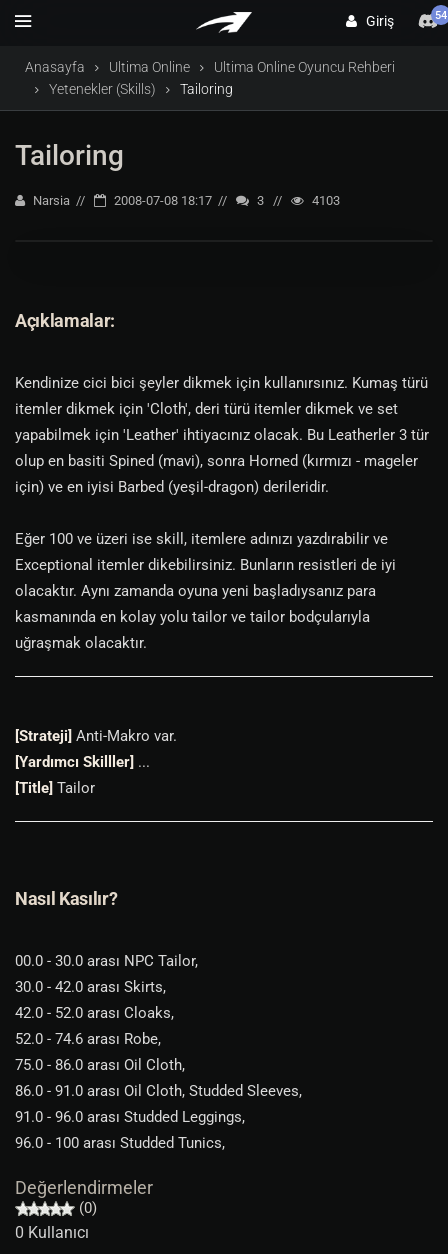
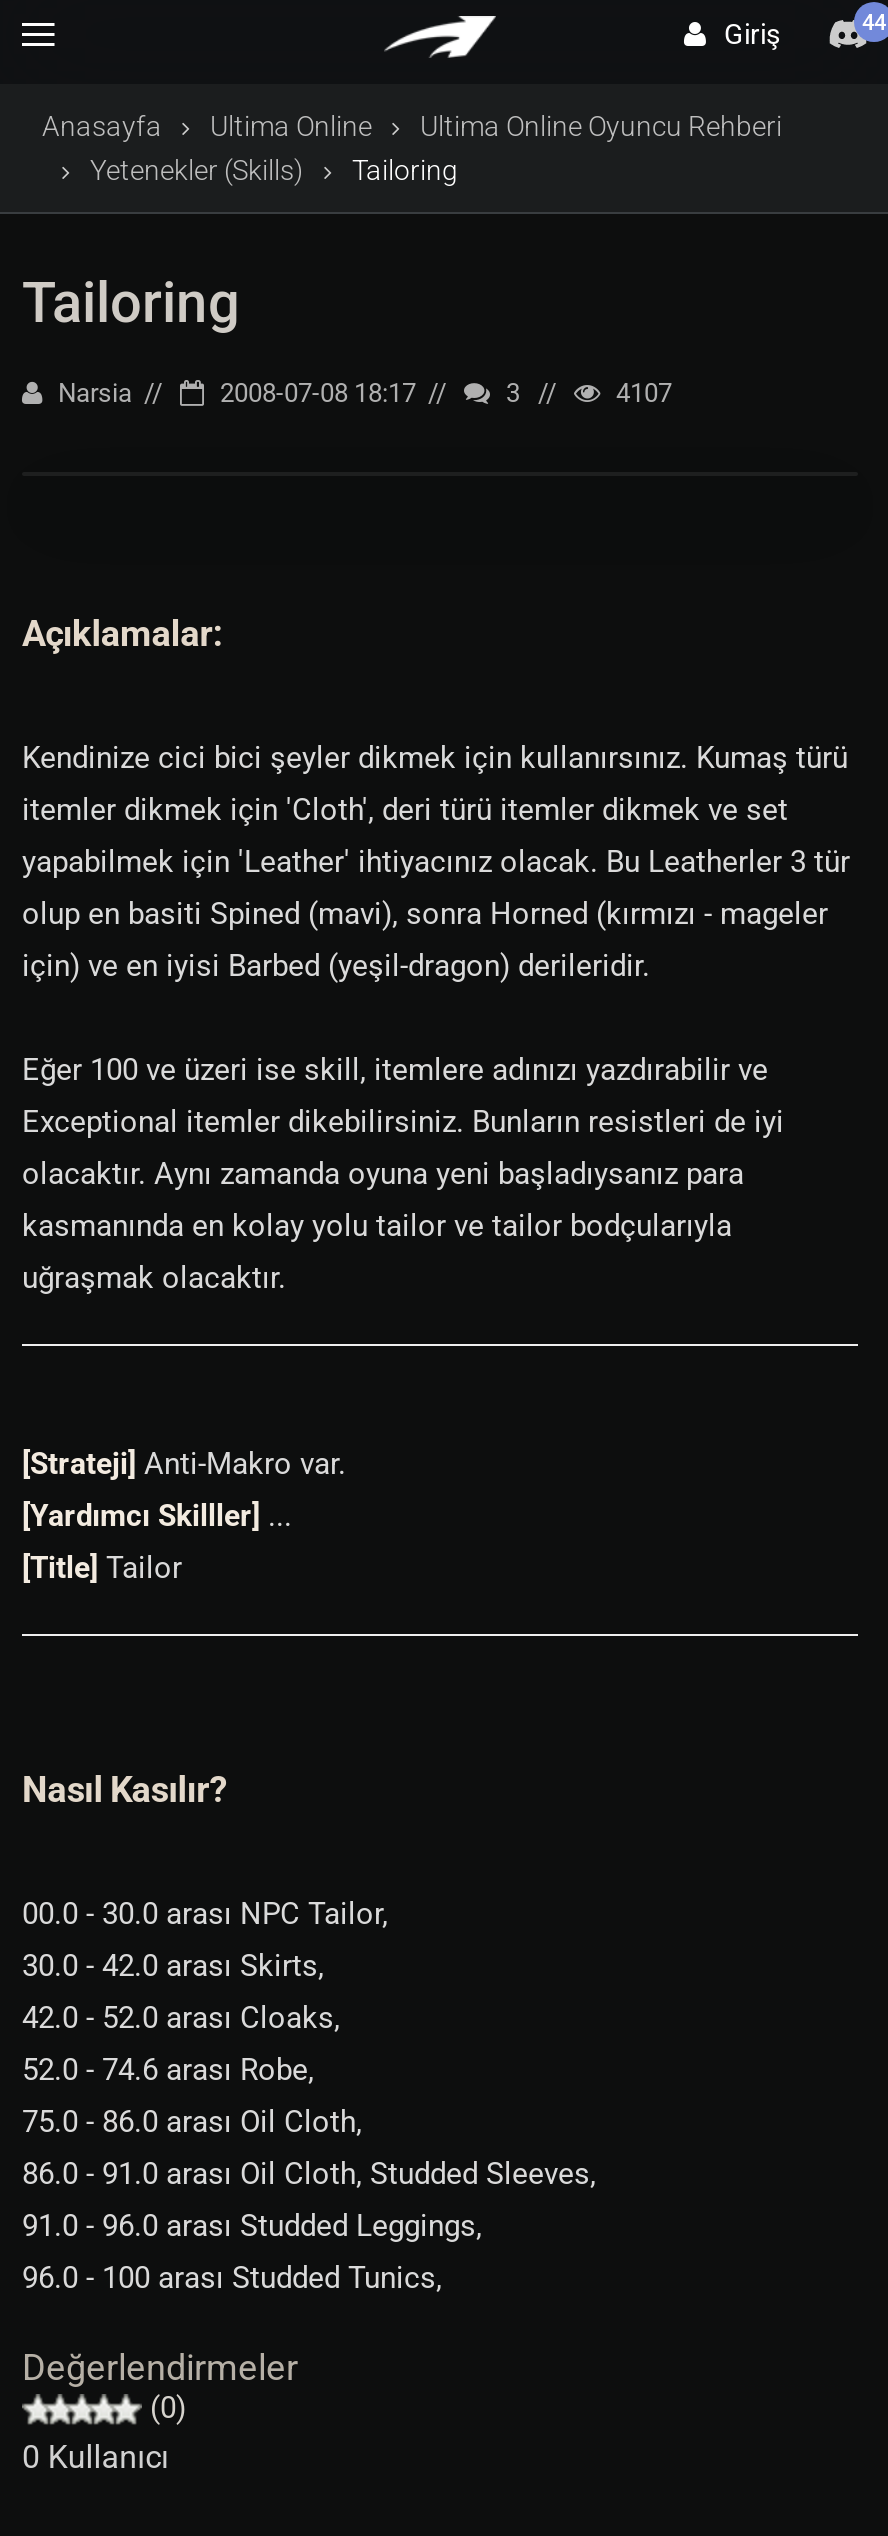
- 54
+ 44

- 4103
+ 4107
